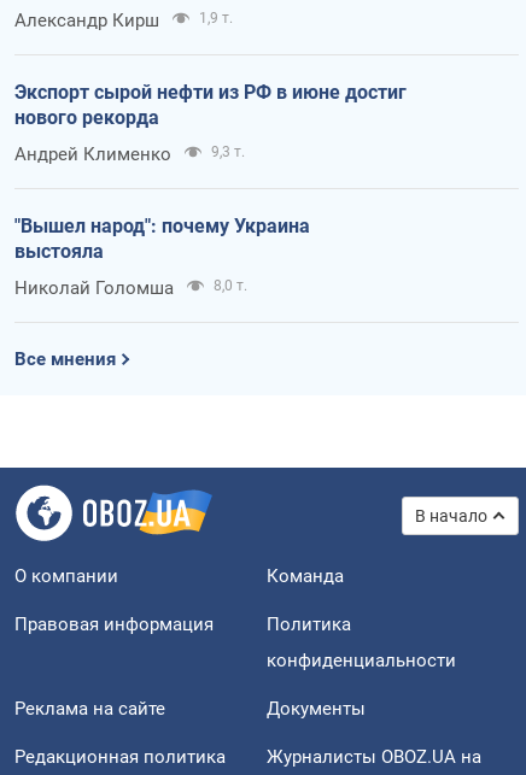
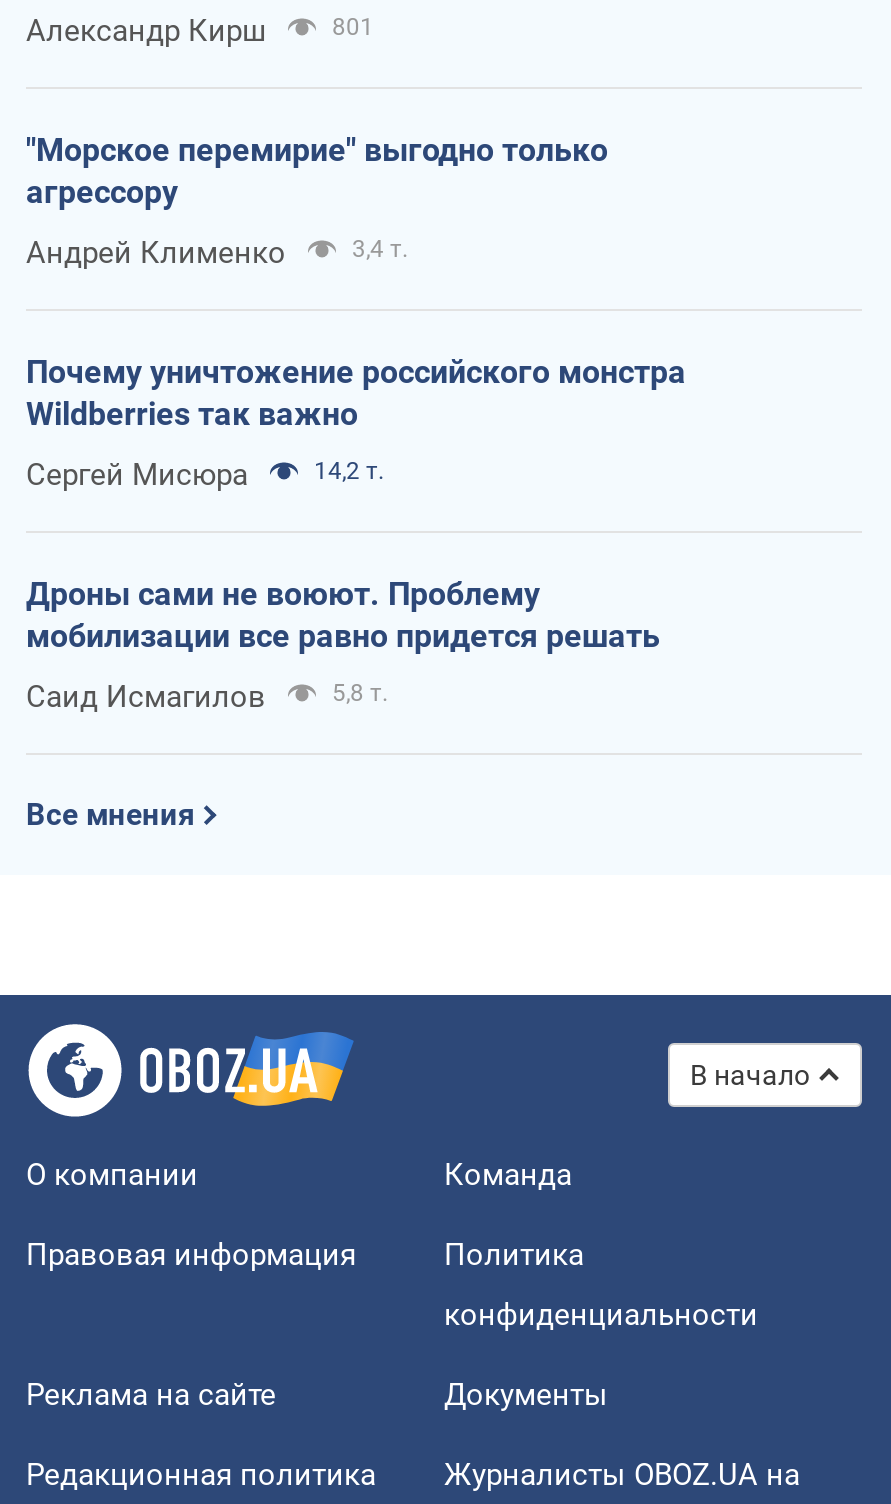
- 1,9 т.
+ 801

- Экспорт сырой нефти из РФ в июне достиг
- нового рекорда
+ "Морское перемирие" выгодно только
+ агрессору

- 9,3 т.
- "Вышел народ": почему Украина
- выстояла
- Николай Голомша
- 8,0 т.
+ 3,4 т.
+ Почему уничтожение российского монстра
+ Wildberries так важно
+ Сергей Мисюра
+ 14,2 т.
+ Дроны сами не воюют. Проблему
+ мобилизации все равно придется решать
+ Саид Исмагилов
+ 5,8 т.
